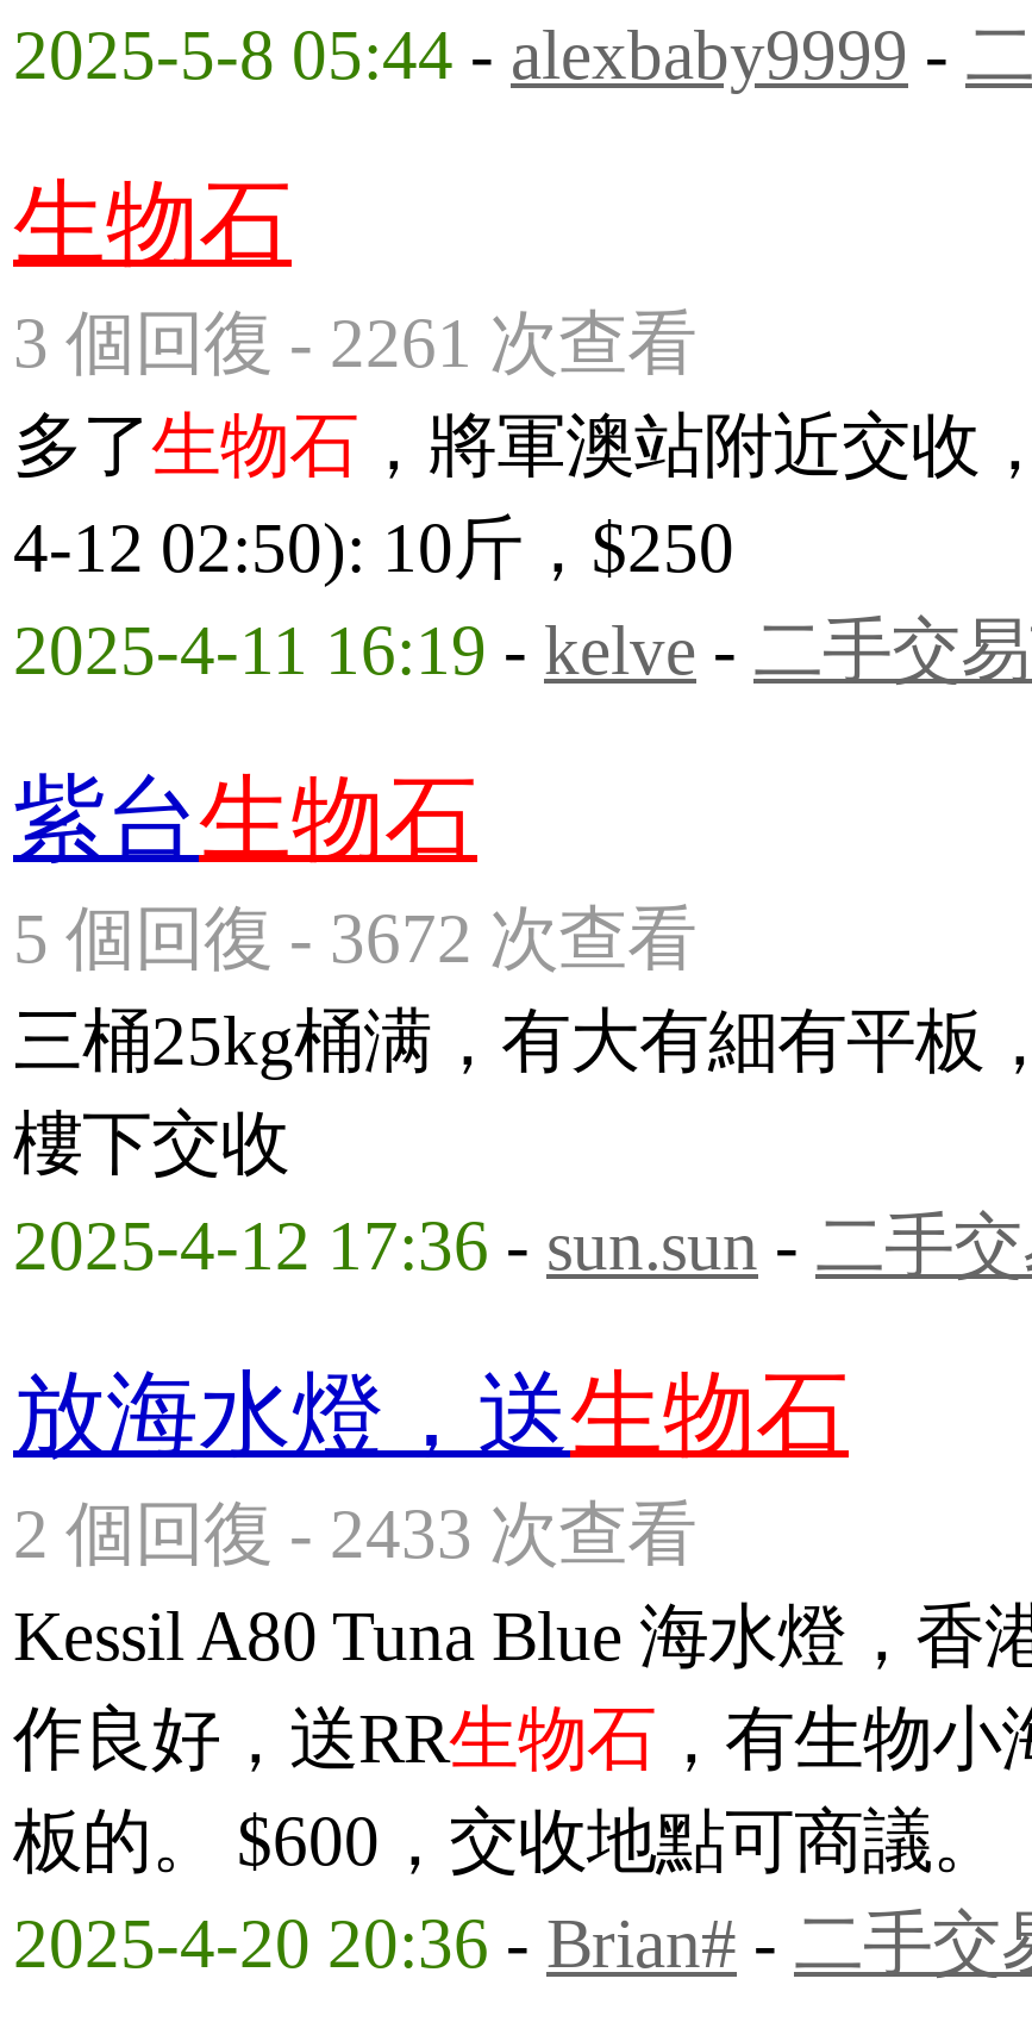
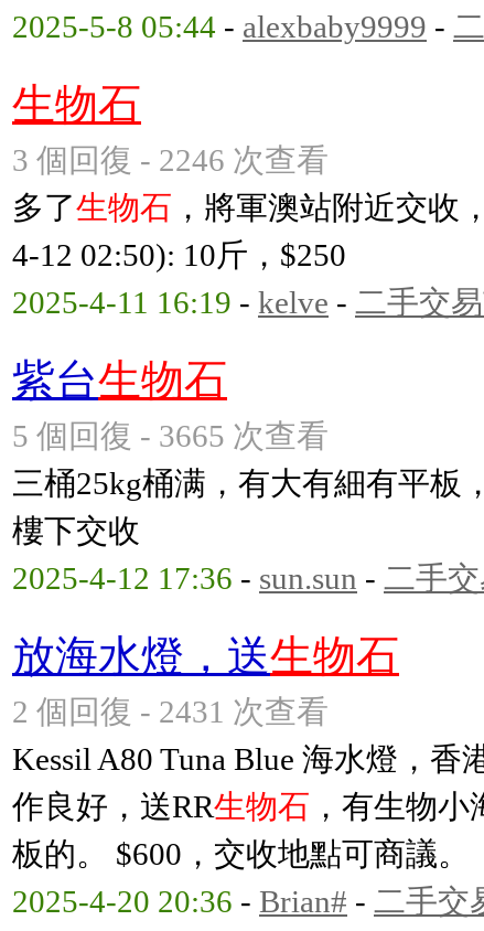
- 3 個回復 - 2261 次查看
+ 3 個回復 - 2246 次查看

- 5 個回復 - 3672 次查看
+ 5 個回復 - 3665 次查看

- 2 個回復 - 2433 次查看
+ 2 個回復 - 2431 次查看
